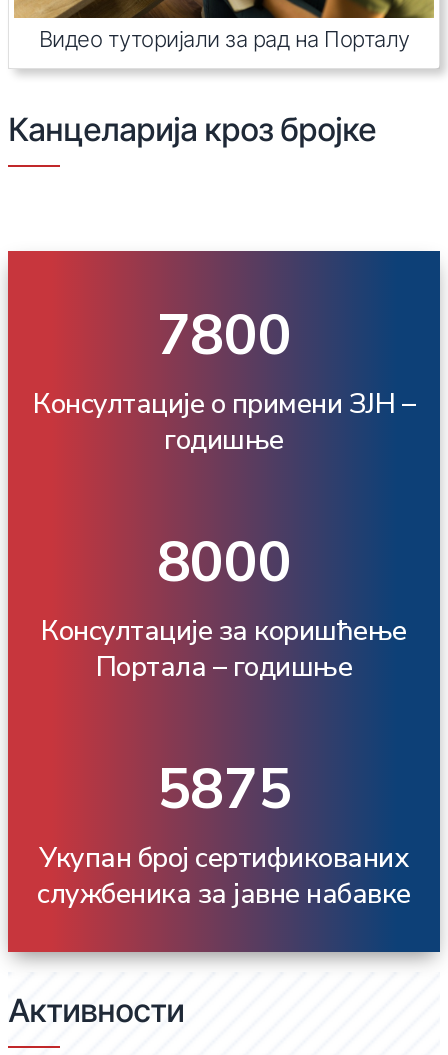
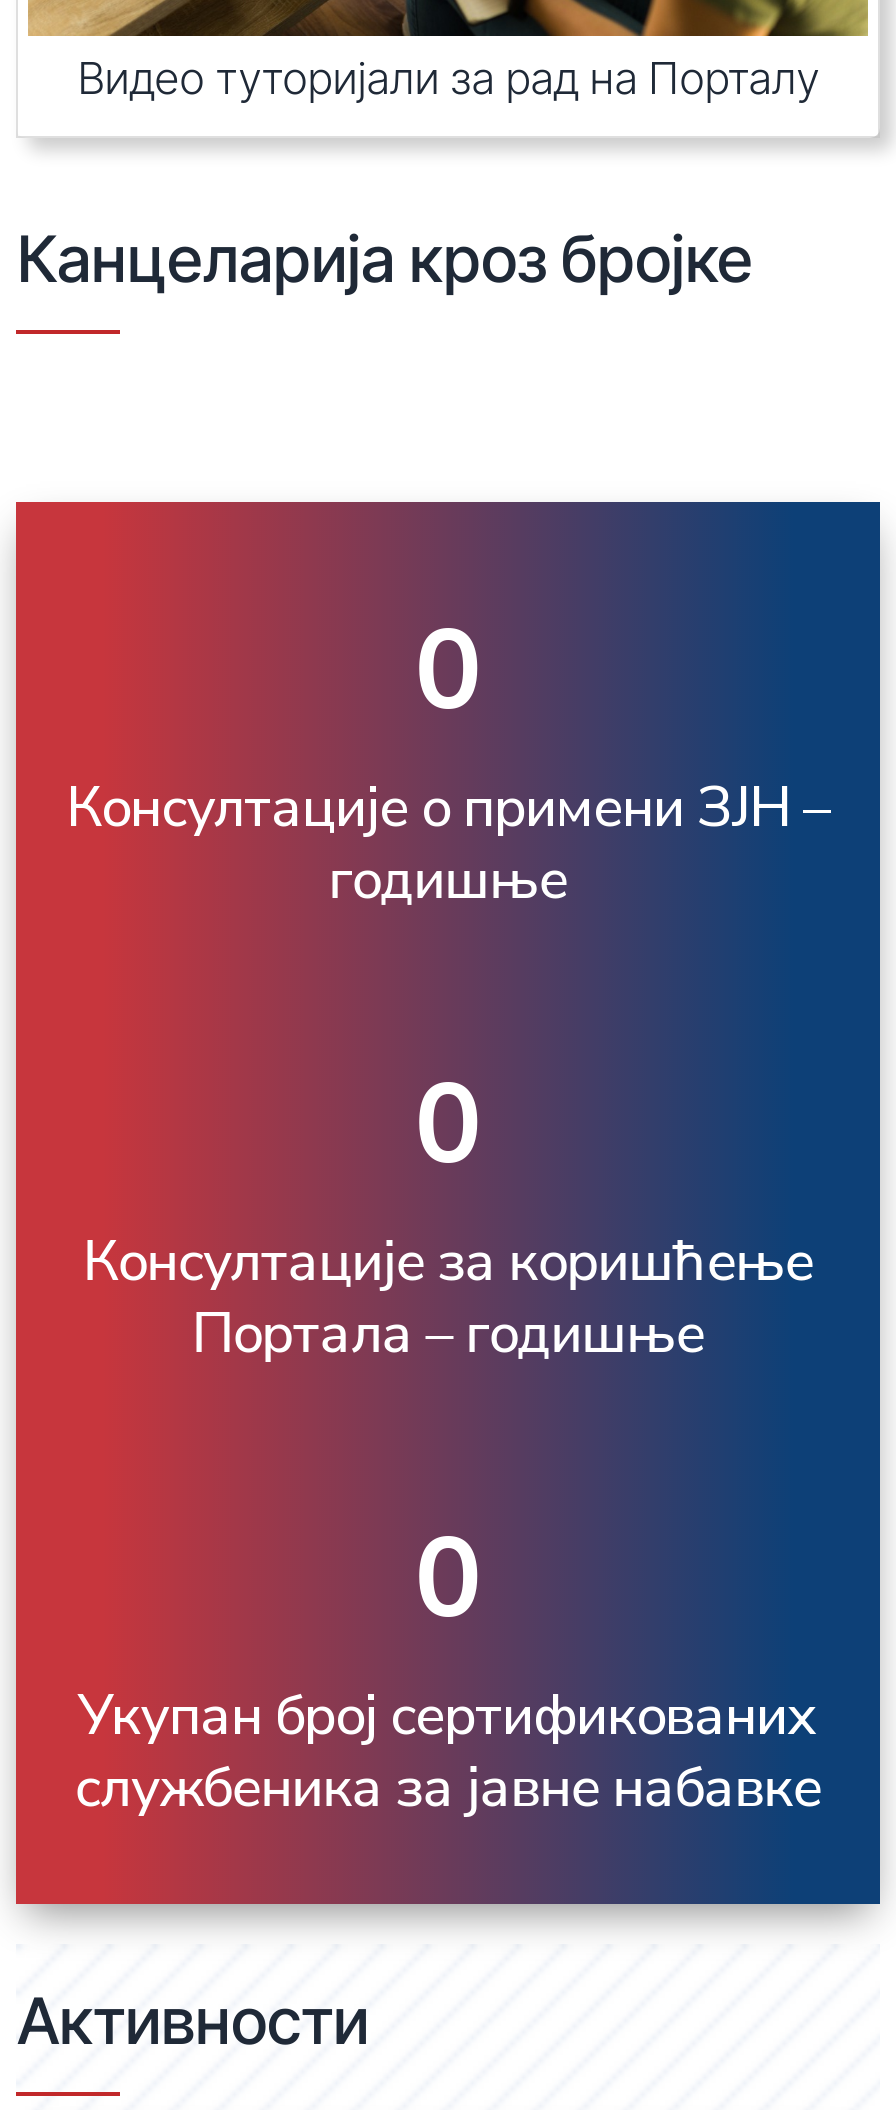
- 7800
+ 0

- 8000
+ 0

- 5875
+ 0
